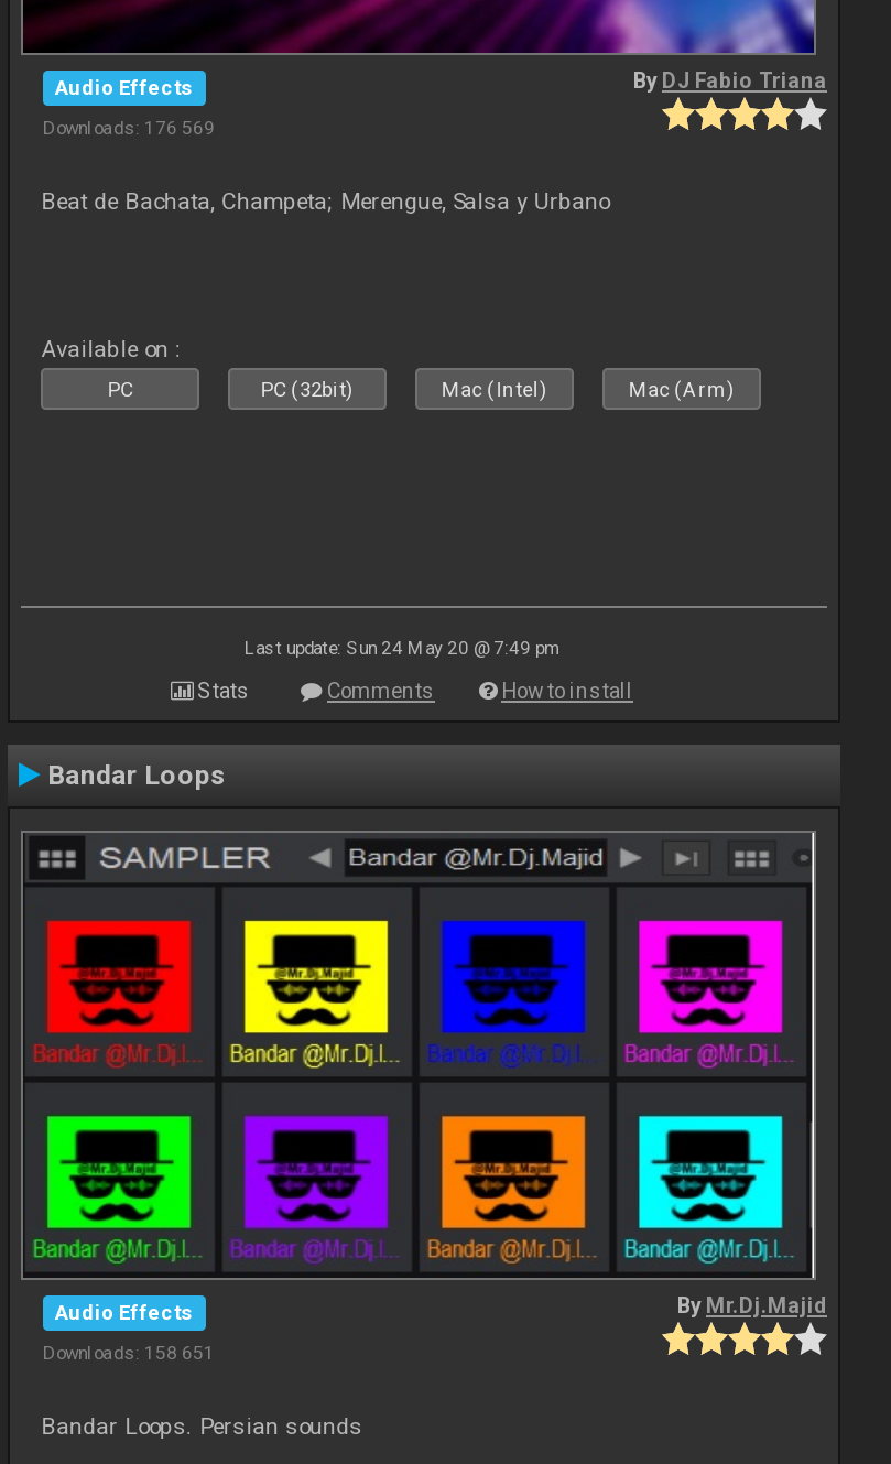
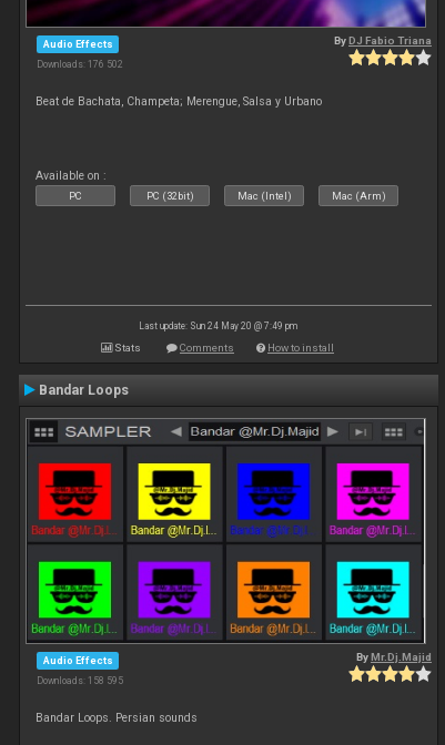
- Downloads: 176 569
+ Downloads: 176 502

- Downloads: 158 651
+ Downloads: 158 595
